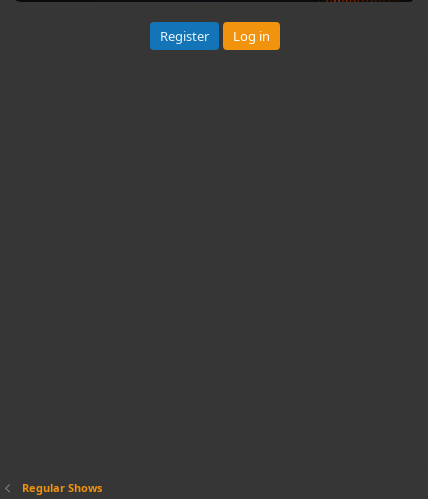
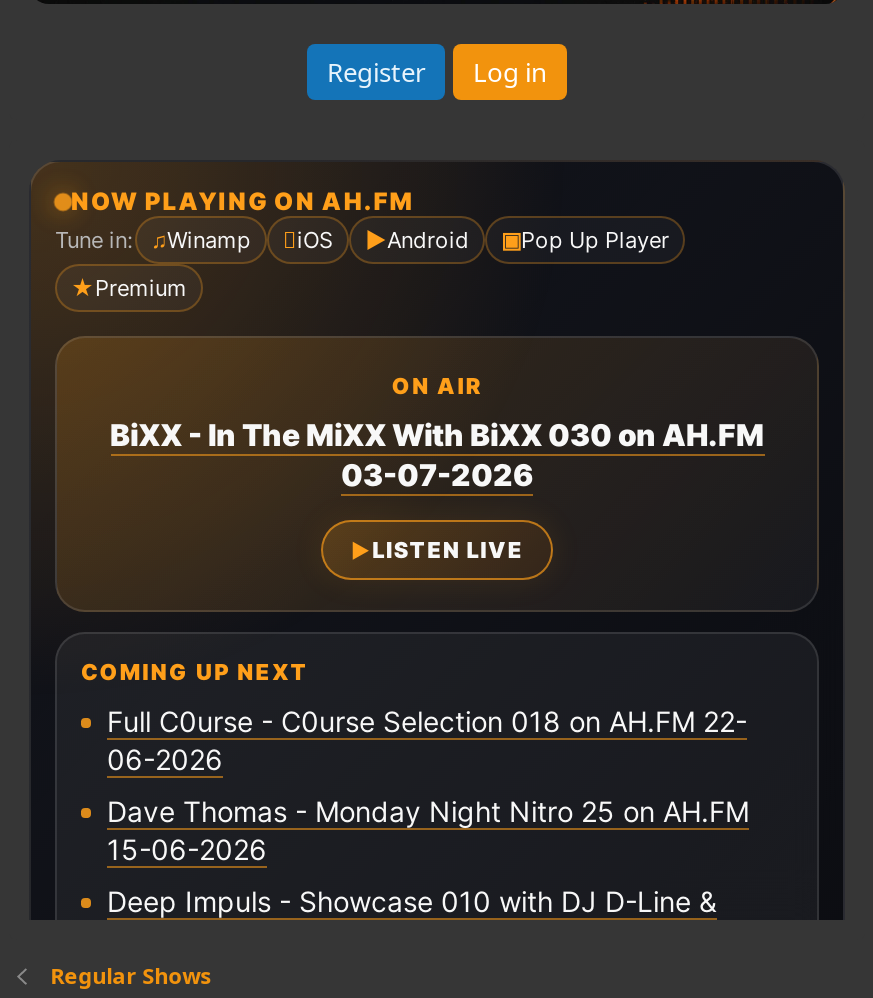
+ [image]
